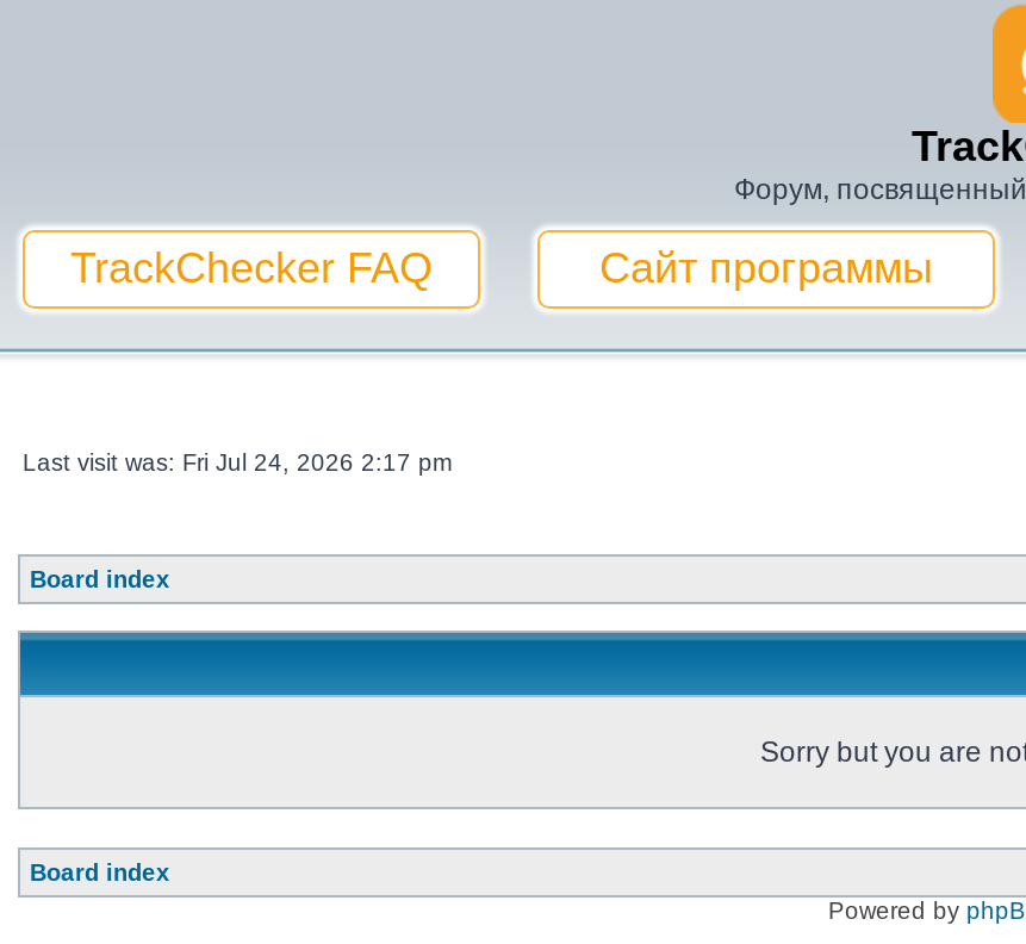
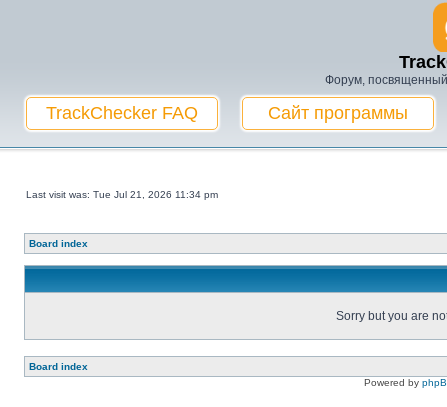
- Last visit was: Fri Jul 24, 2026 2:17 pm
+ Last visit was: Tue Jul 21, 2026 11:34 pm
